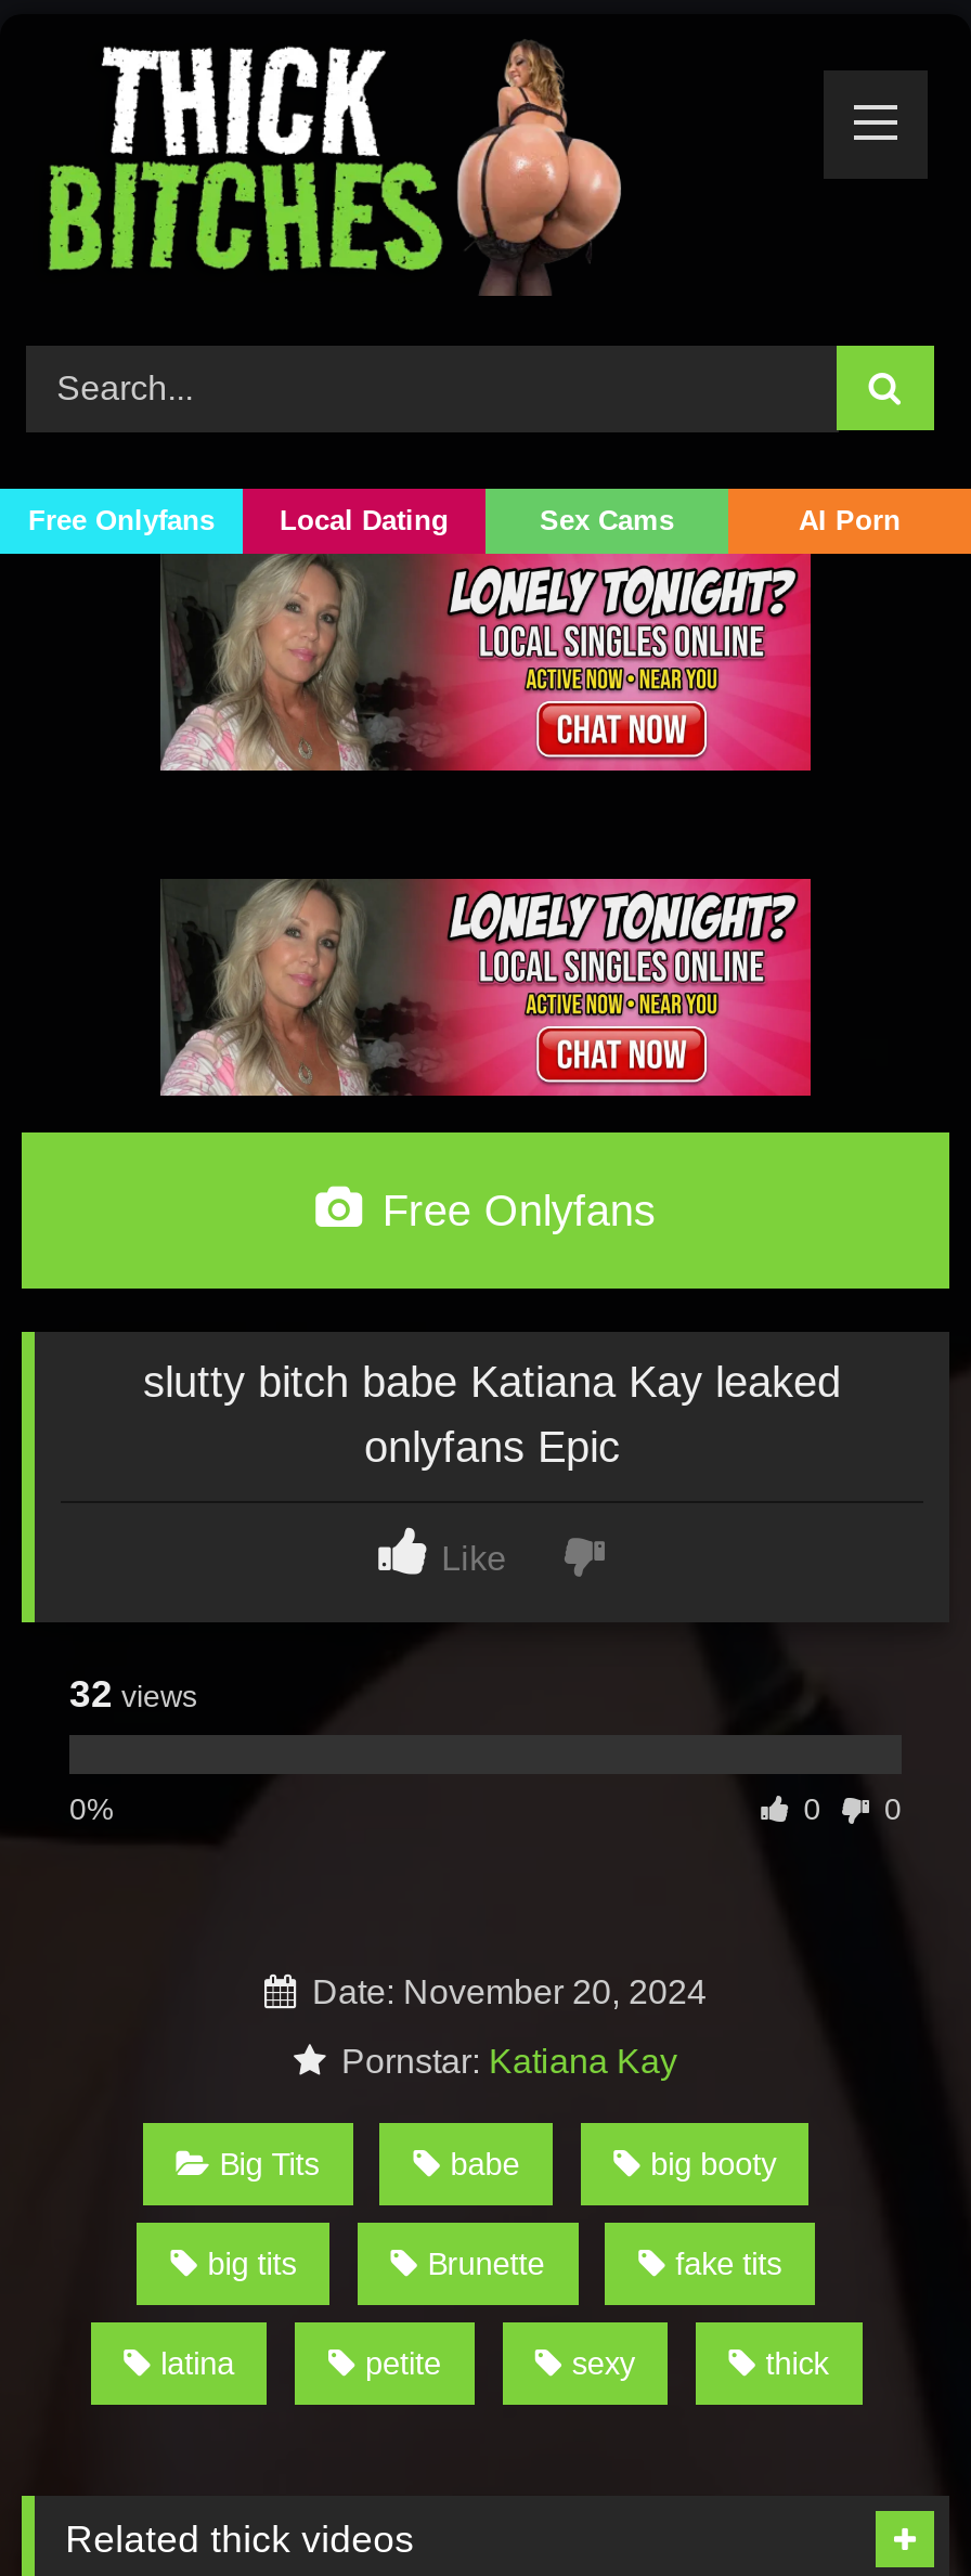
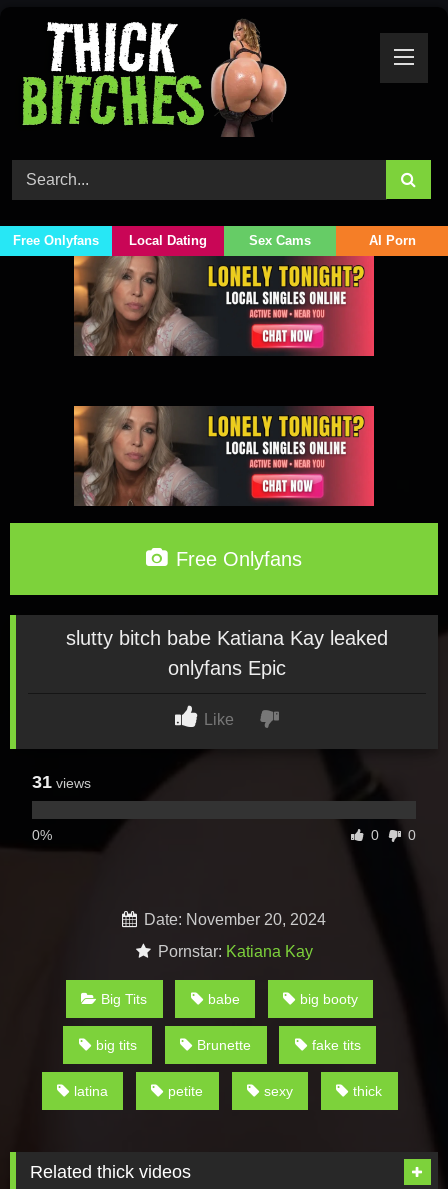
- [image]
+ [image]

- [image]
+ [image]

- 32 views
+ 31 views
